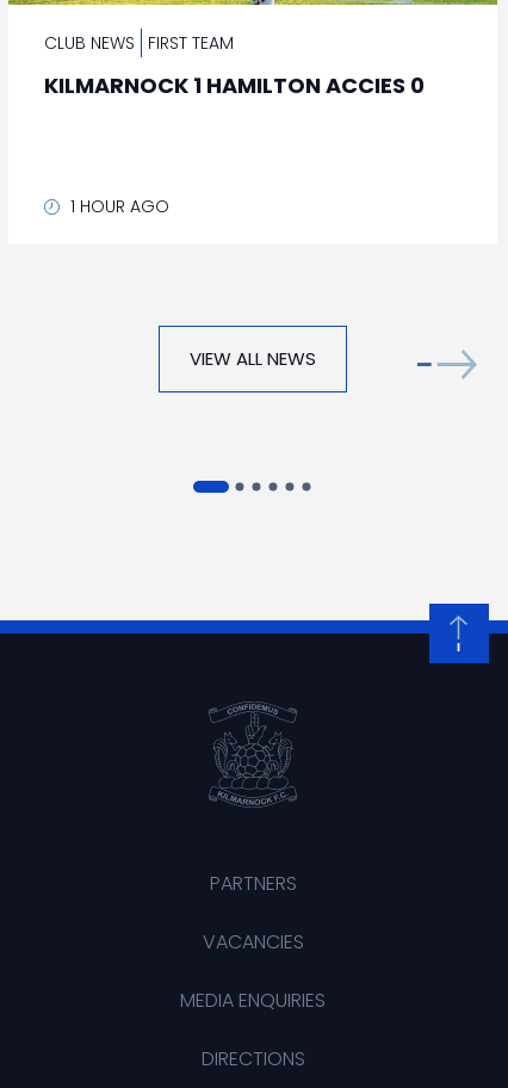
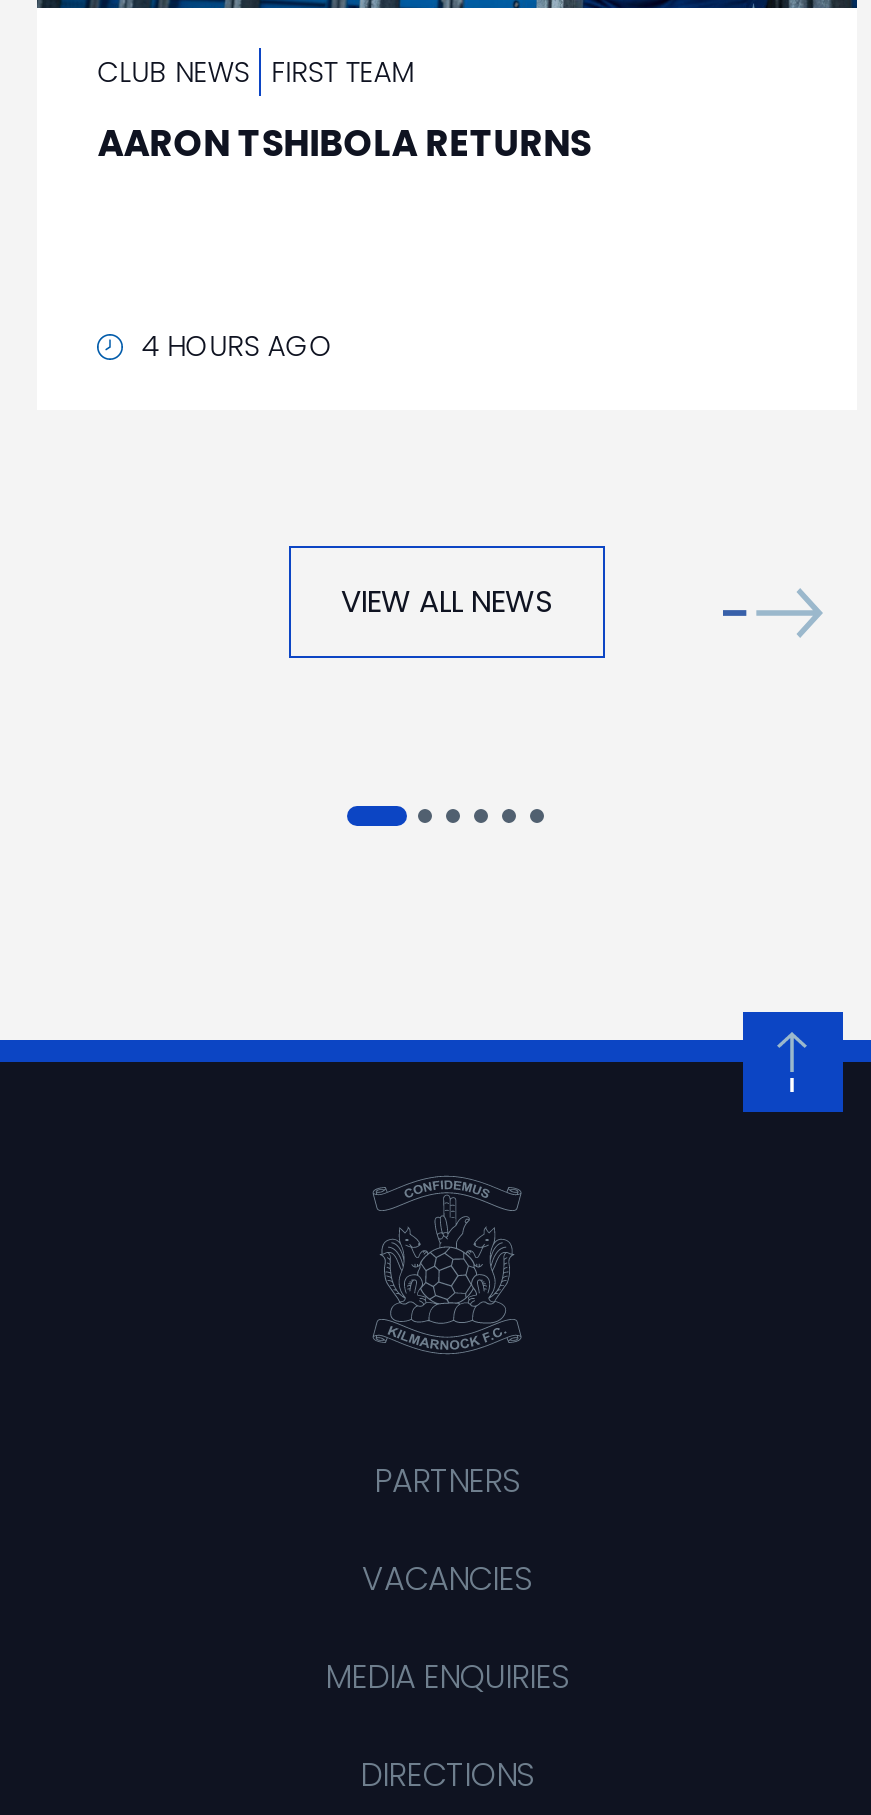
- KILMARNOCK 1 HAMILTON ACCIES 0
+ AARON TSHIBOLA RETURNS

- 1 HOUR AGO
+ 4 HOURS AGO
